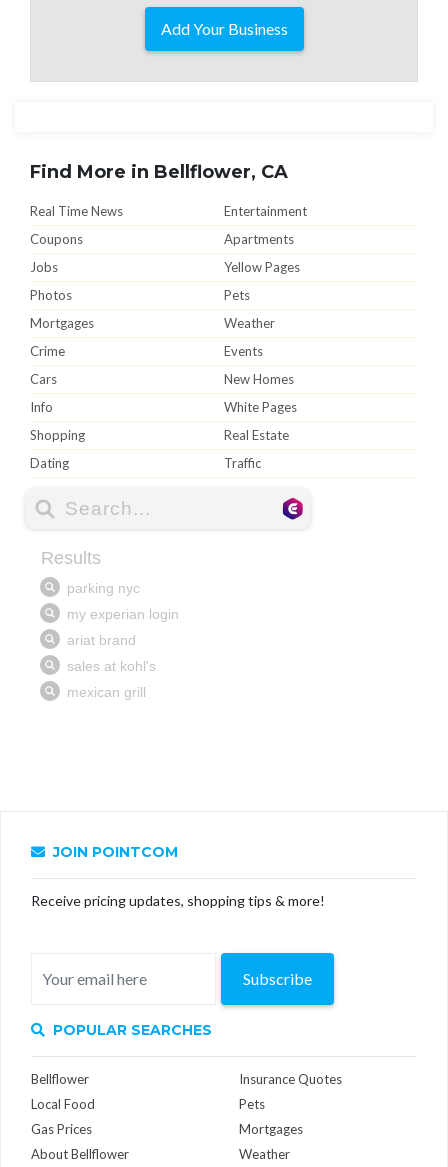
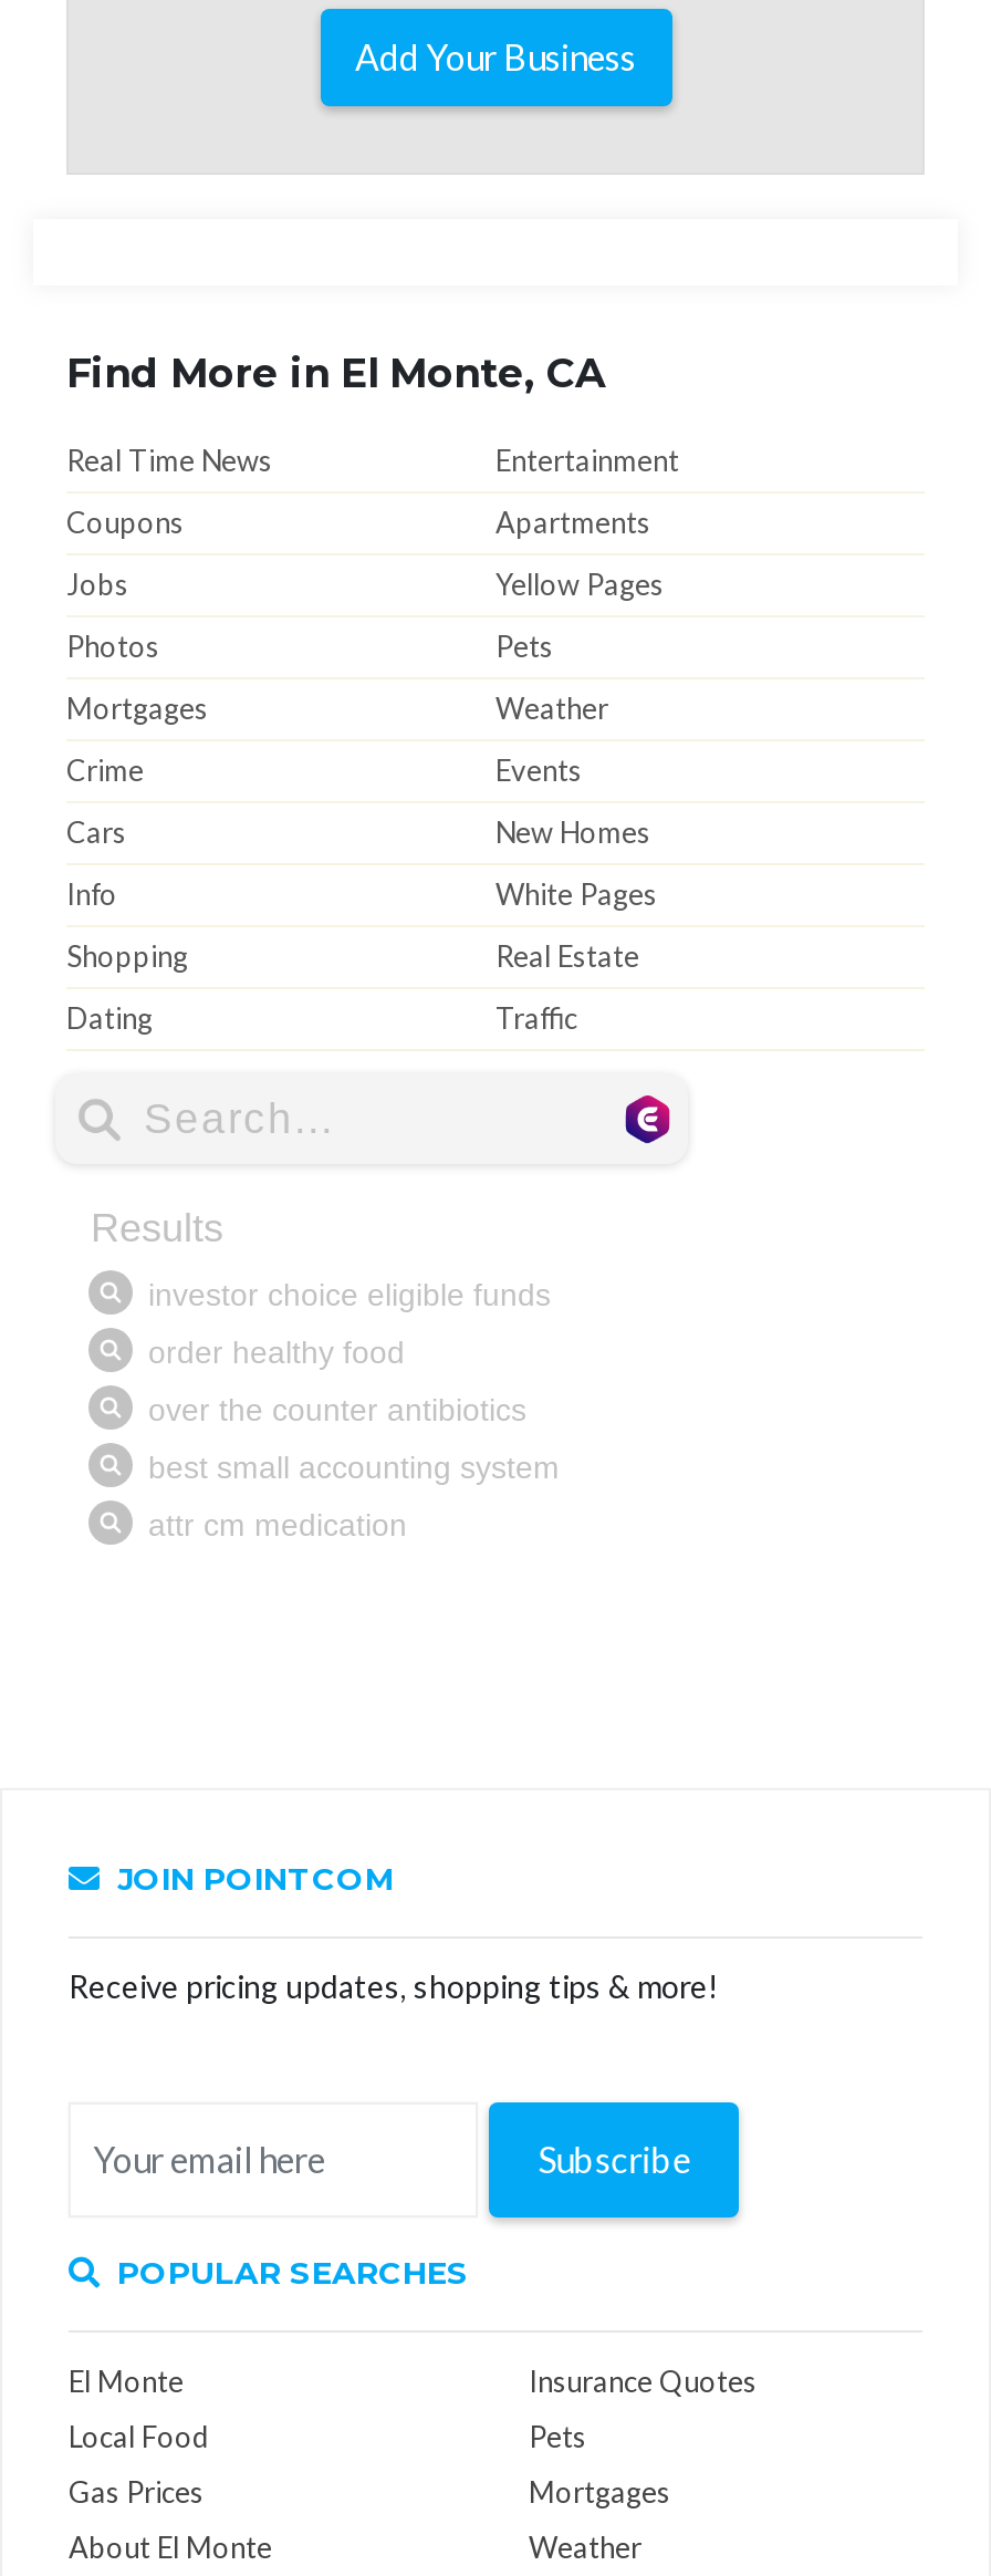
- Find More in Bellflower, CA
+ Find More in El Monte, CA

- Bellflower
+ El Monte

- About Bellflower
+ About El Monte
